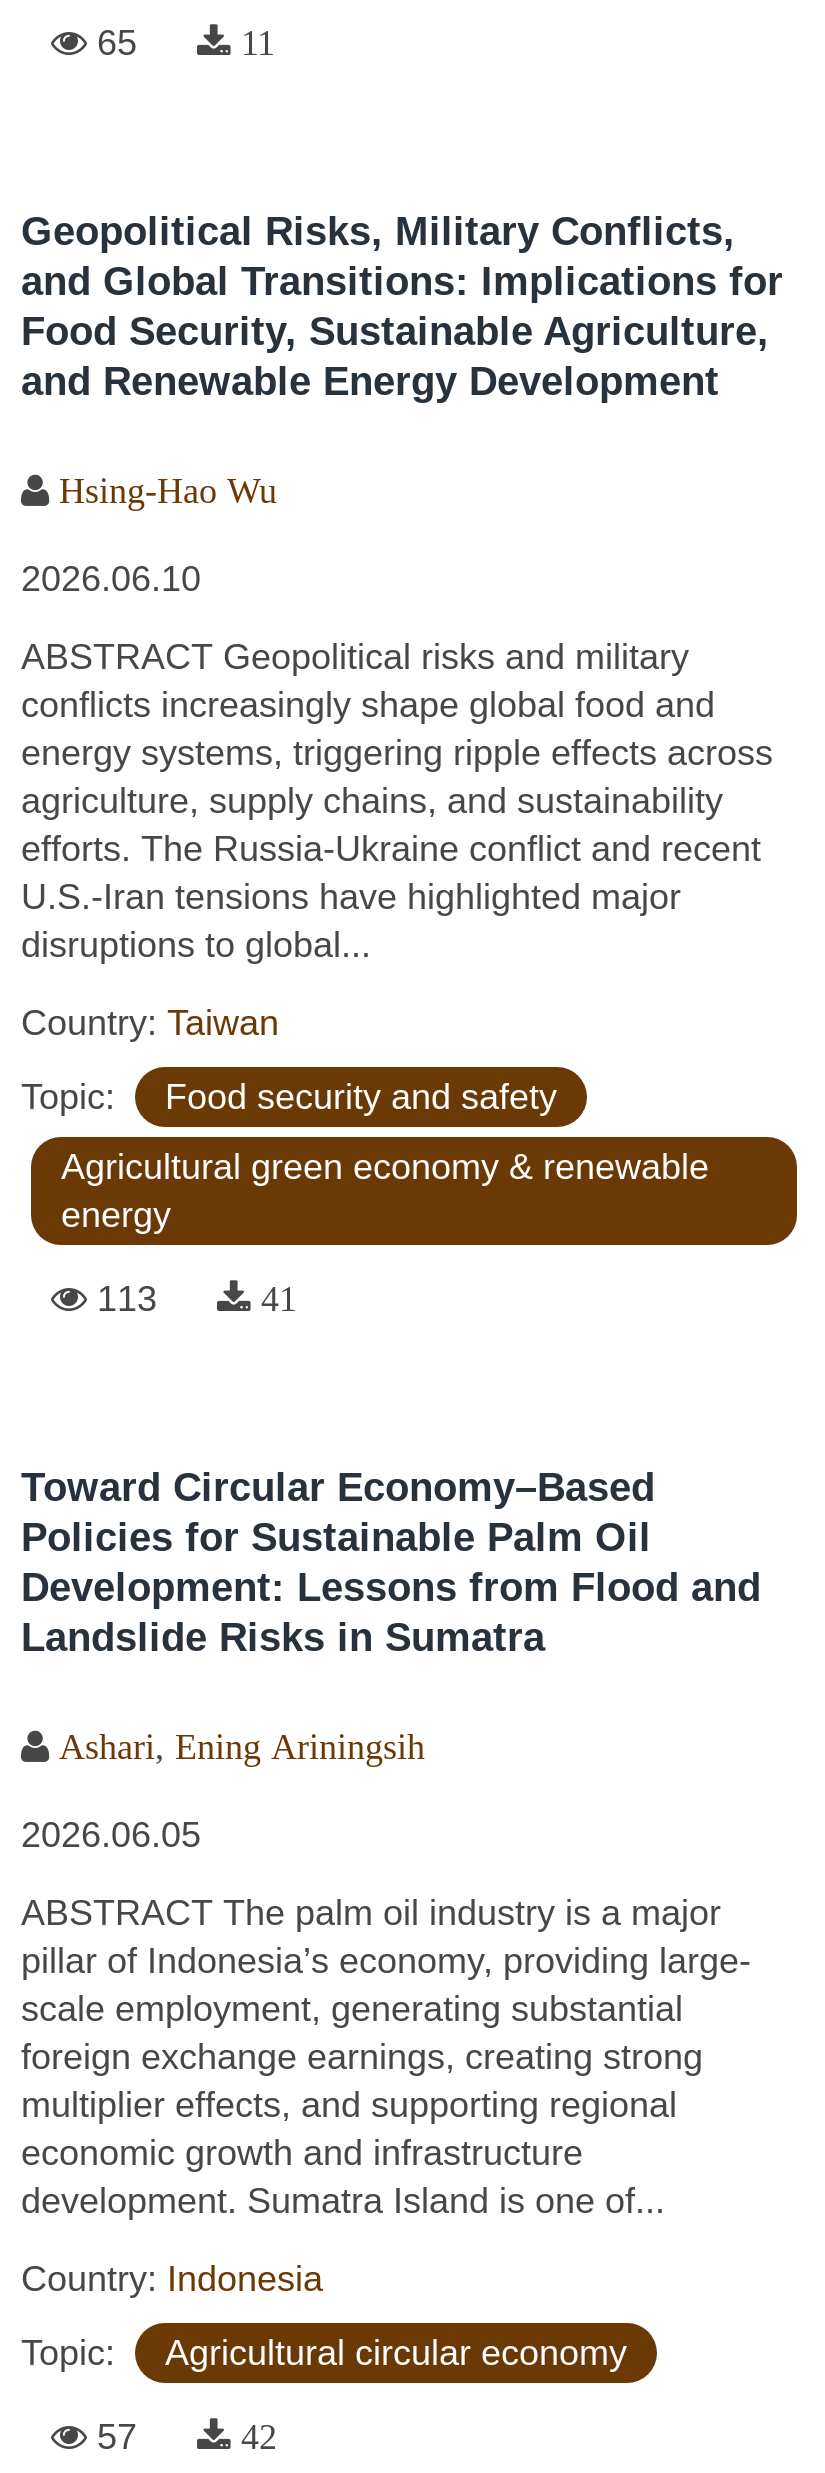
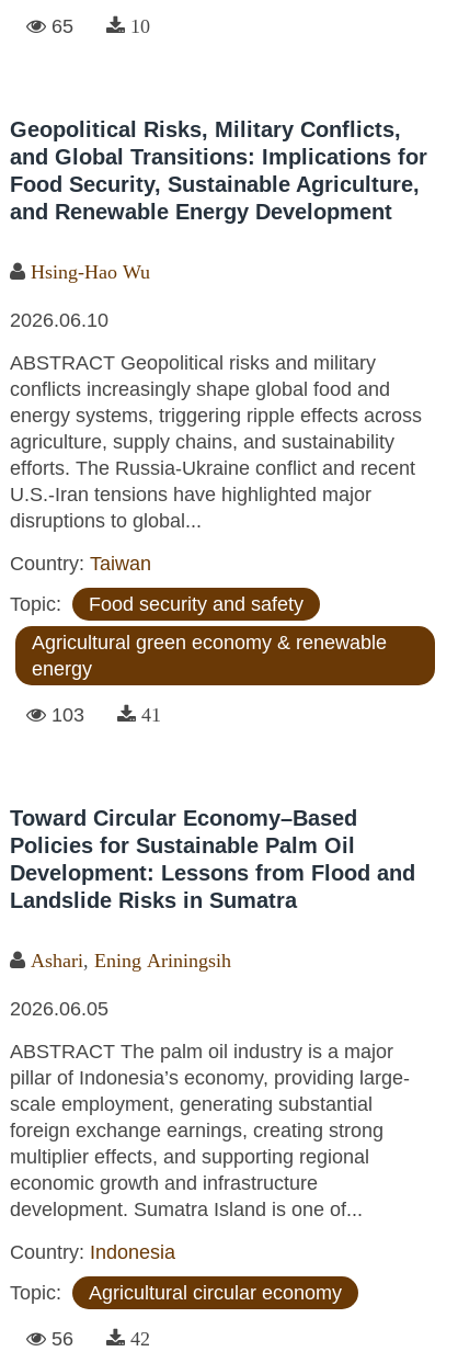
- 11
+ 10

- 113
+ 103

- 57
+ 56
